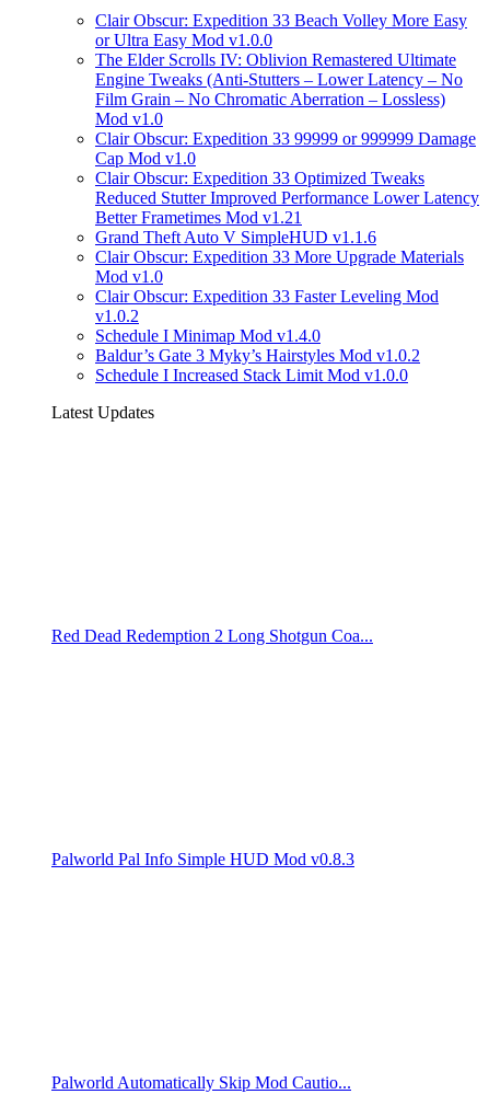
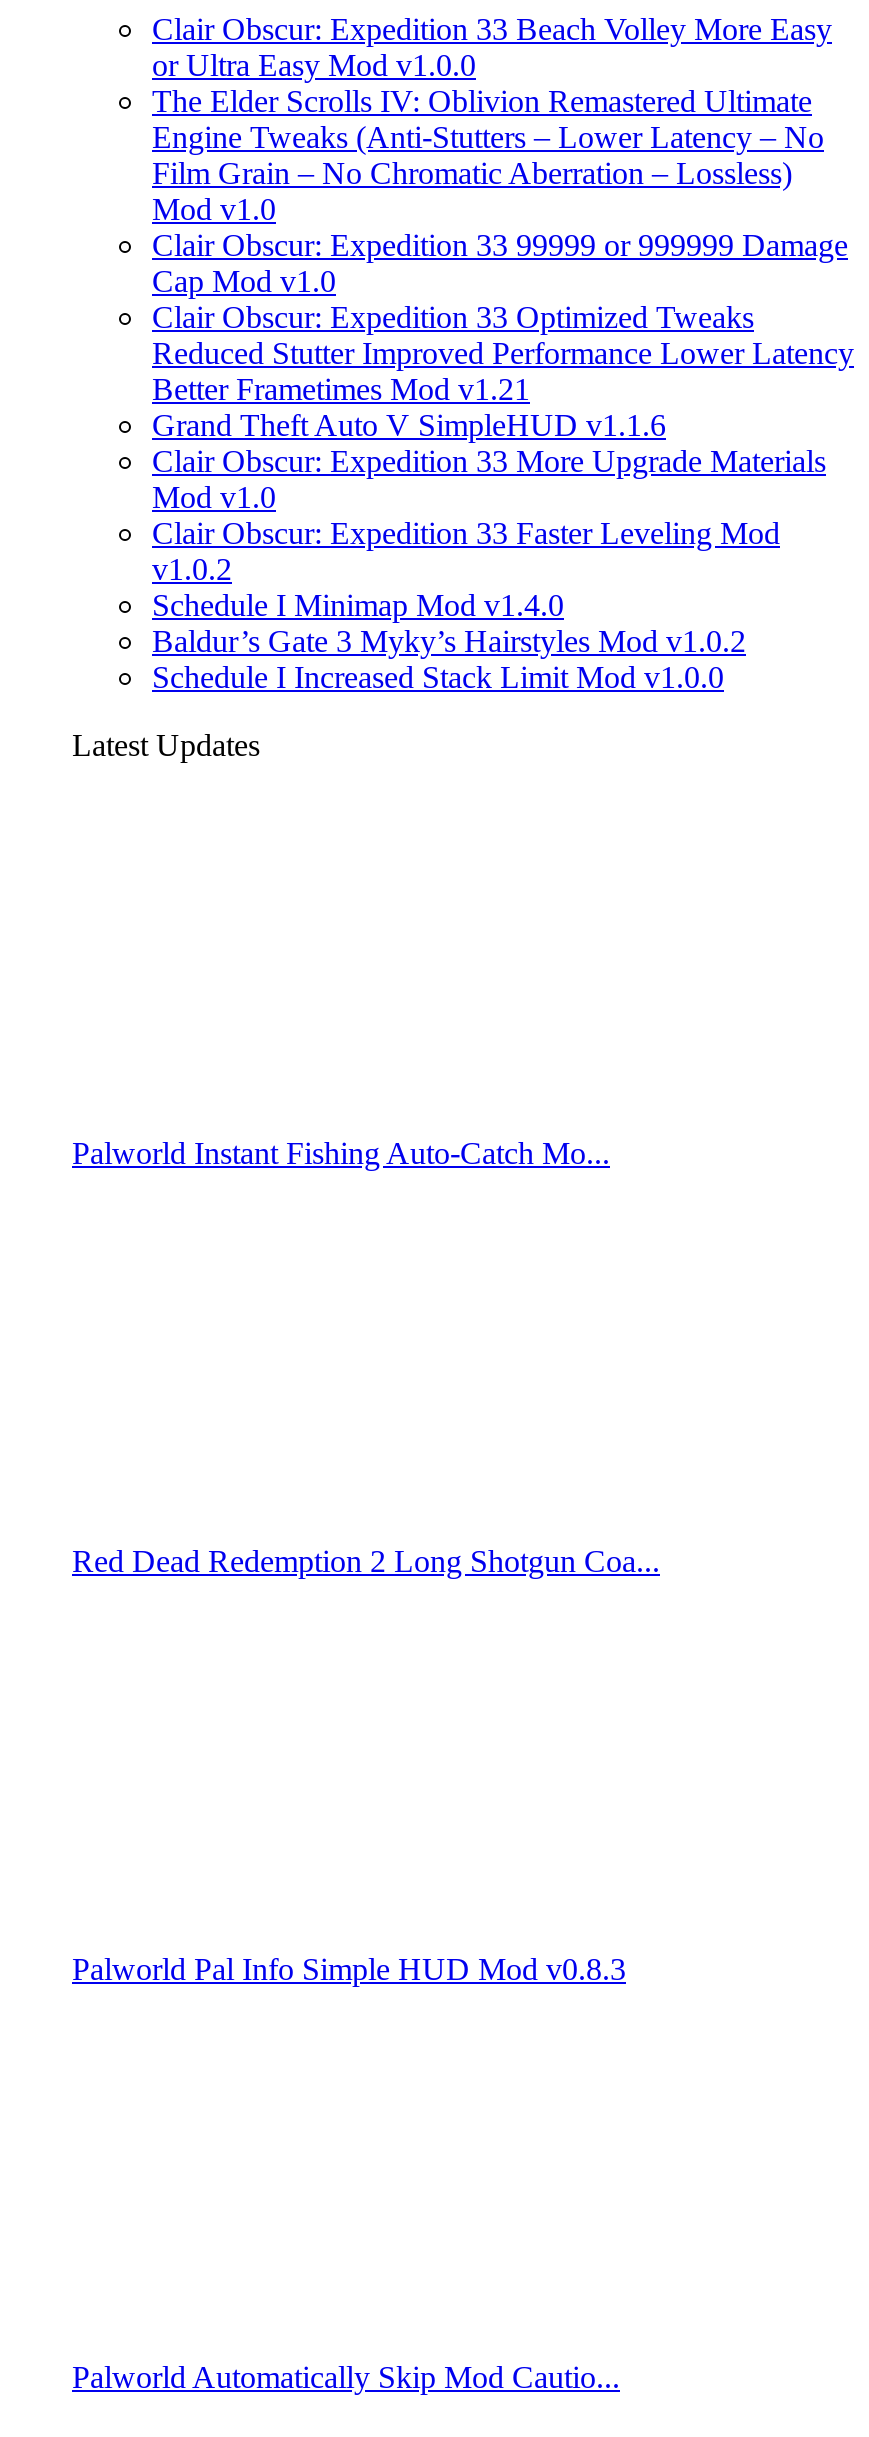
+ Palworld Instant Fishing Auto-Catch Mo...
